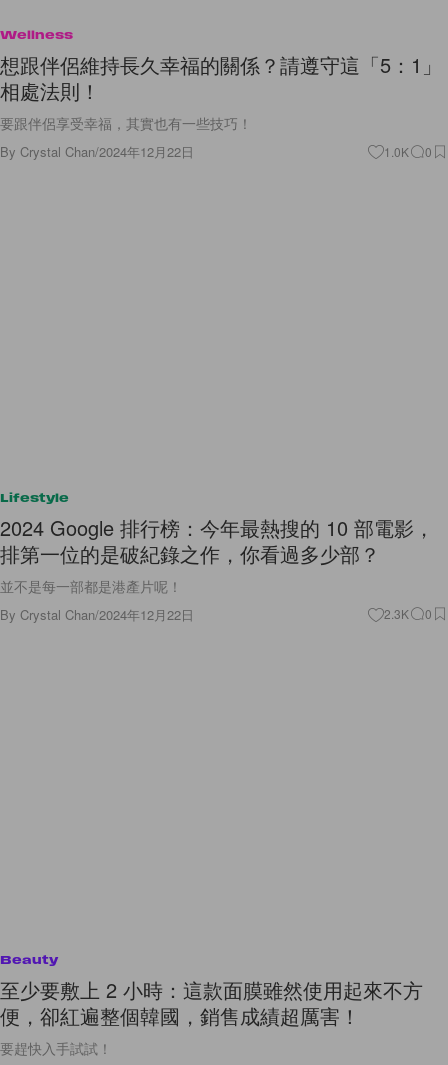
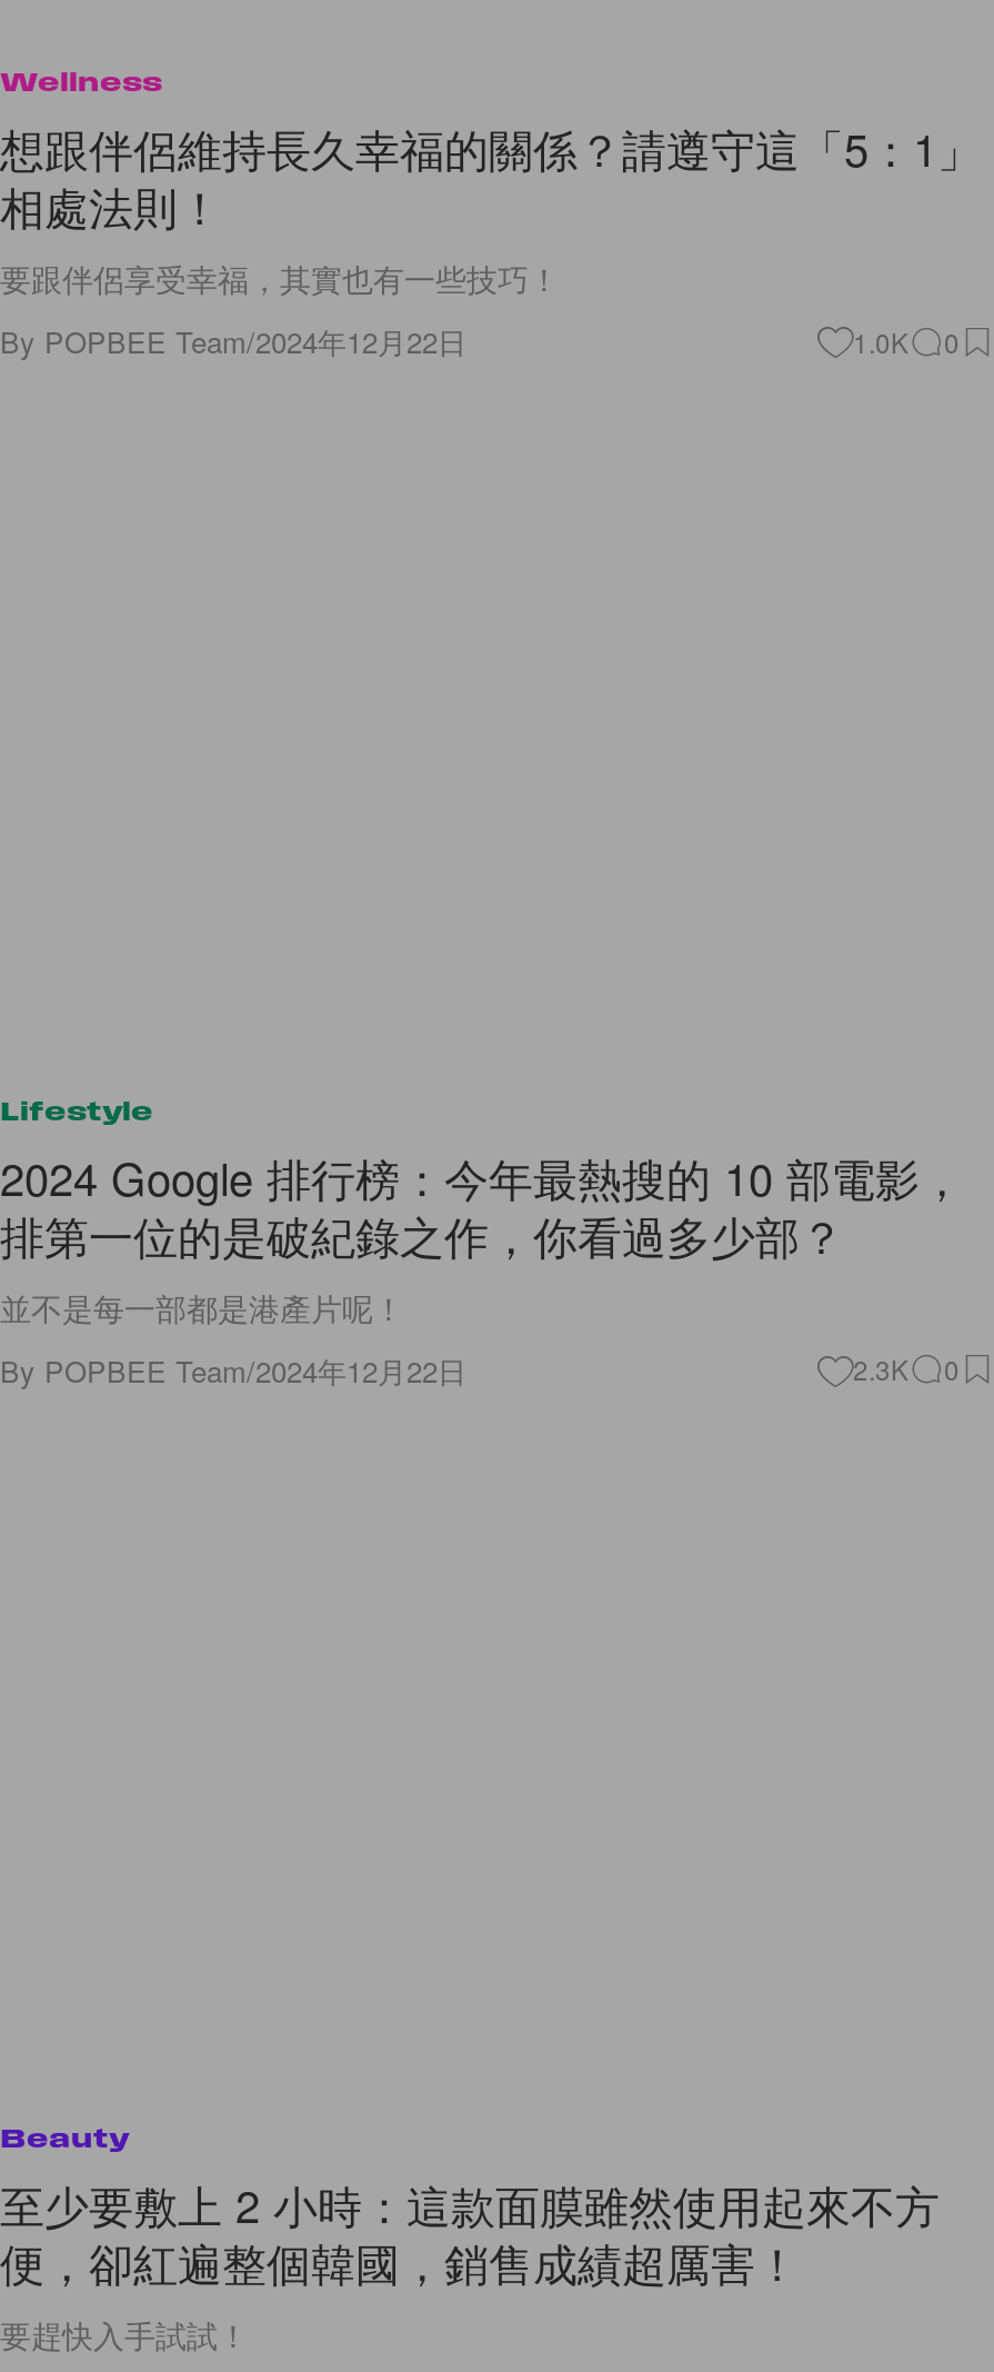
- By Crystal Chan/2024年12月22日
+ By POPBEE Team/2024年12月22日

- By Crystal Chan/2024年12月22日
+ By POPBEE Team/2024年12月22日
